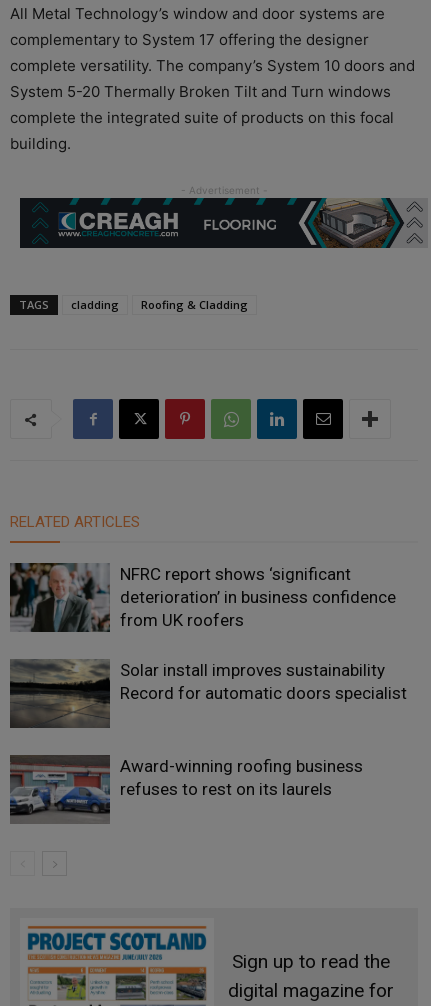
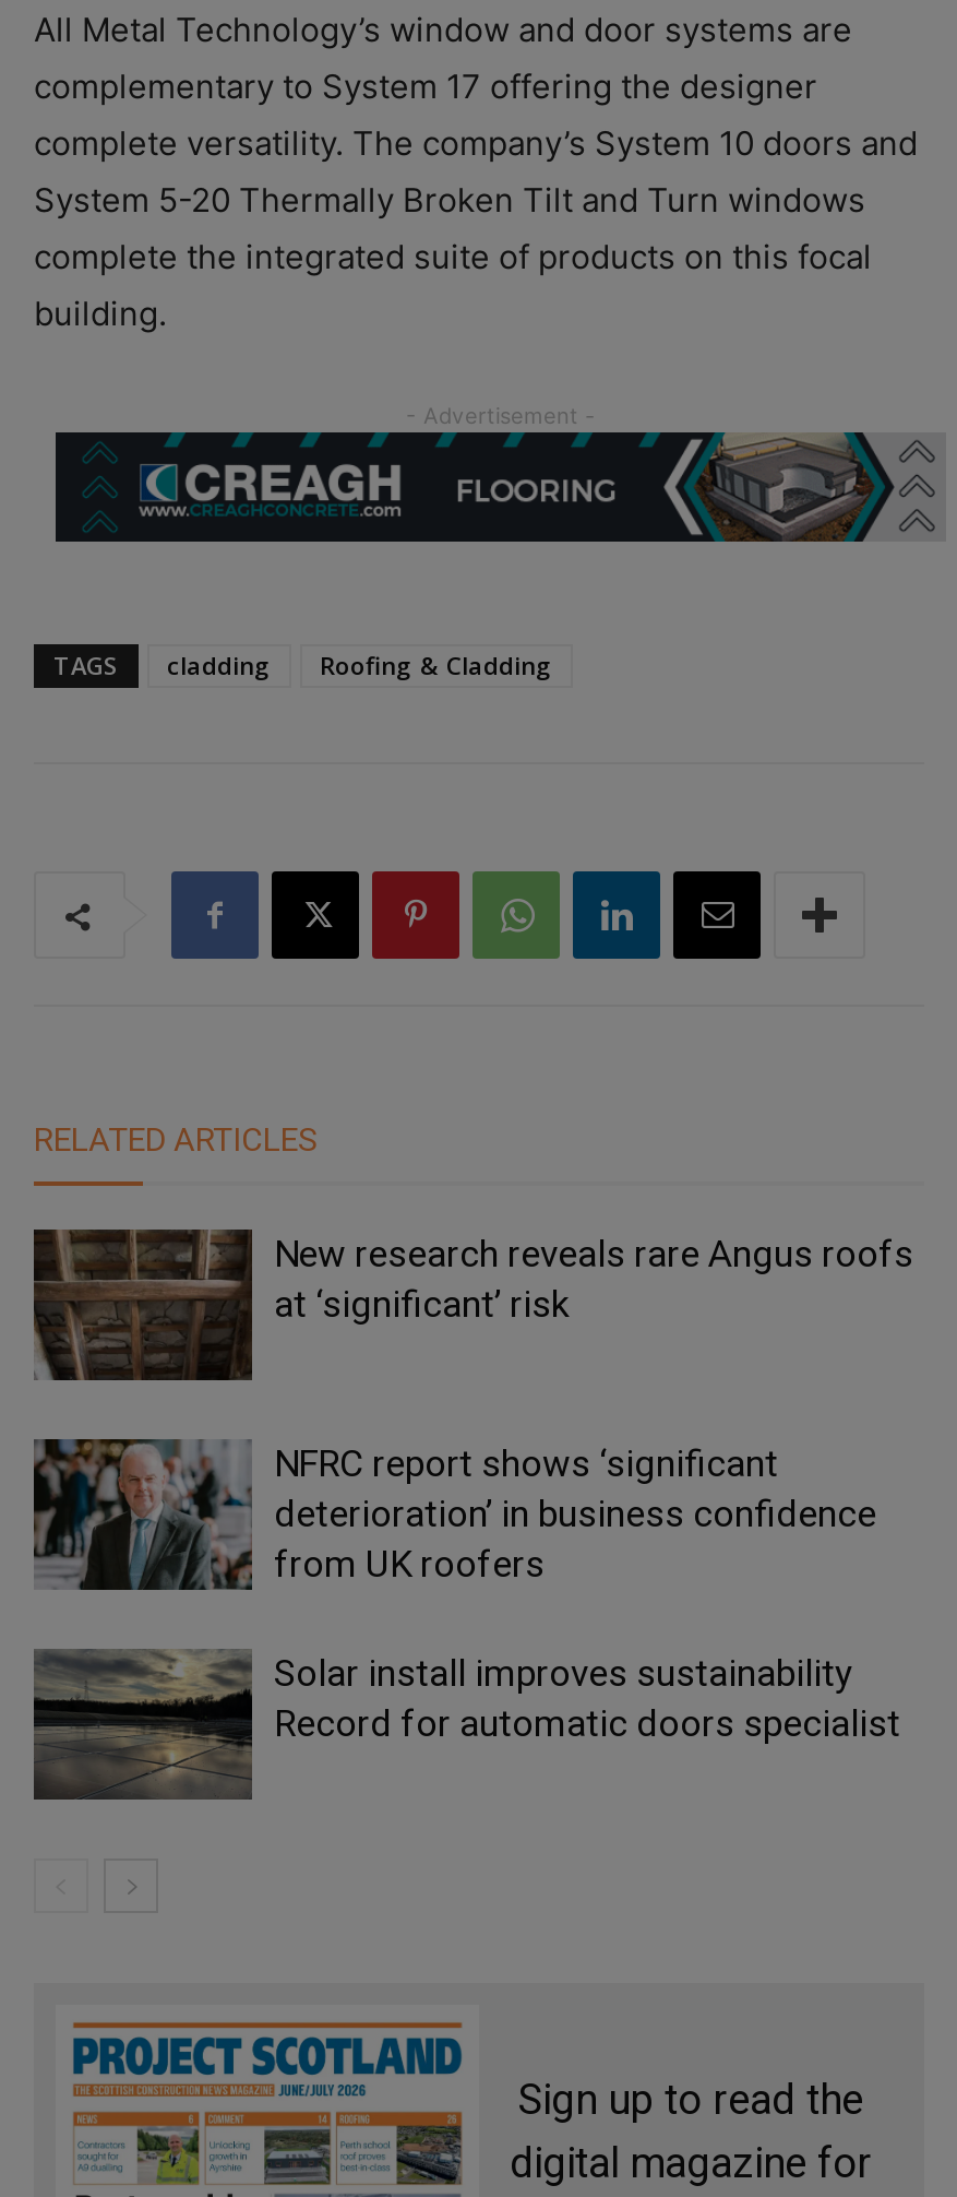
+ [image]
+ New research reveals rare Angus roofs
+ at ‘significant’ risk

moved down: [image] | NFRC report shows ‘significant | deterioration’ in business confidence | from UK roofers | Solar install improves sustainability | Record for automatic doors specialist

- [image]
- Award-winning roofing business
- refuses to rest on its laurels
